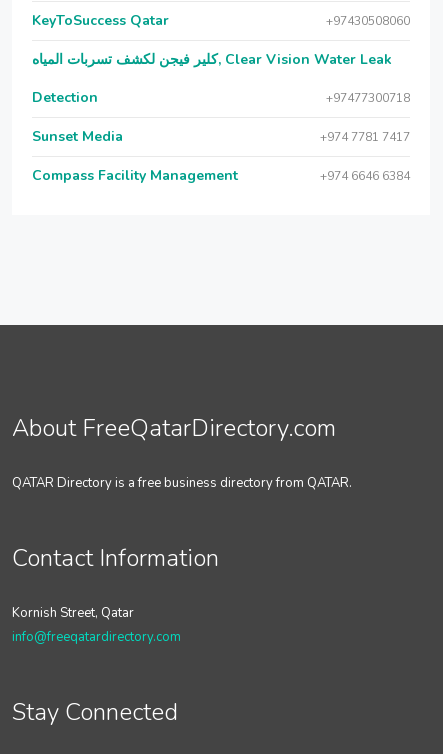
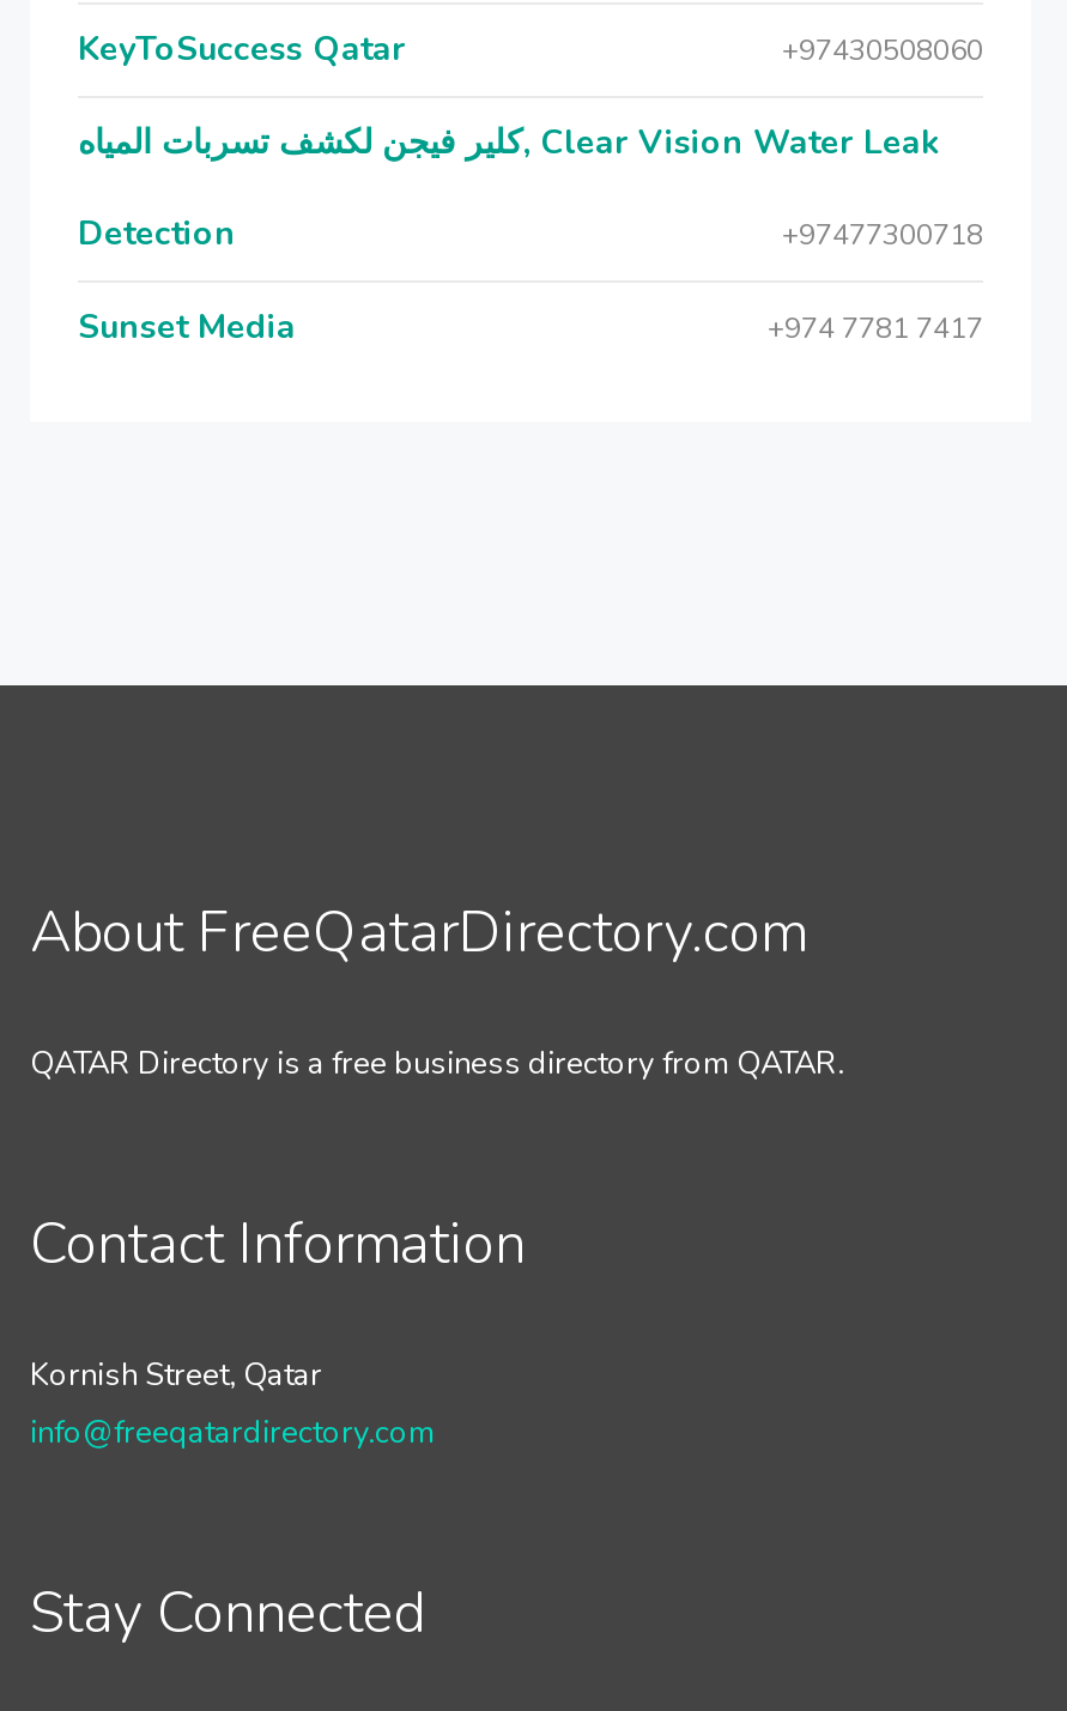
- Compass Facility Management
- +974 6646 6384
